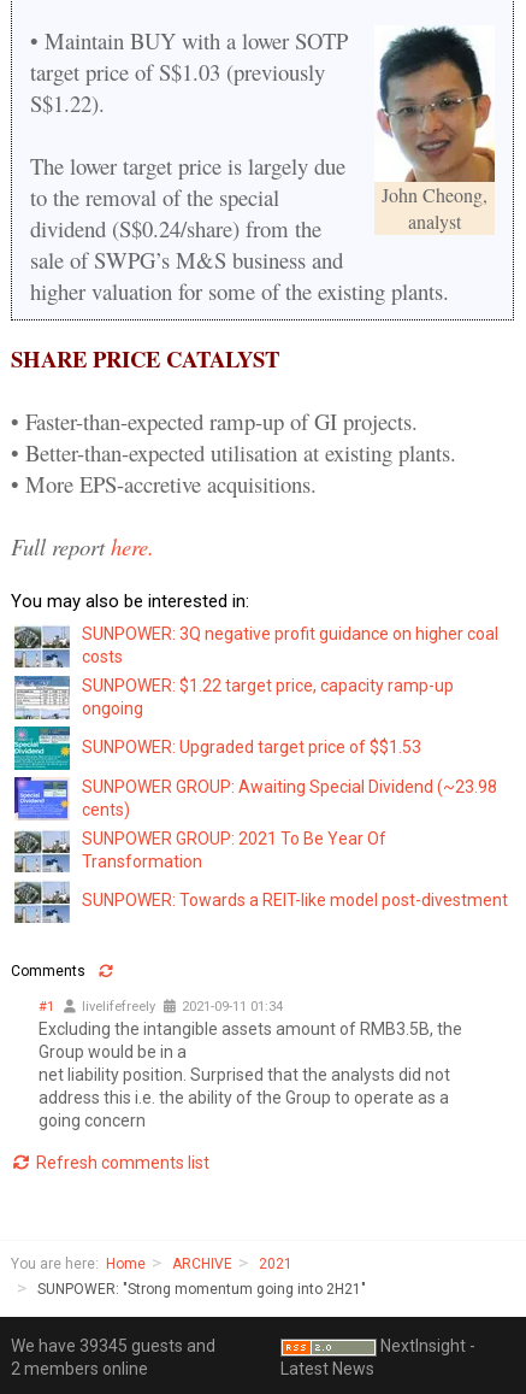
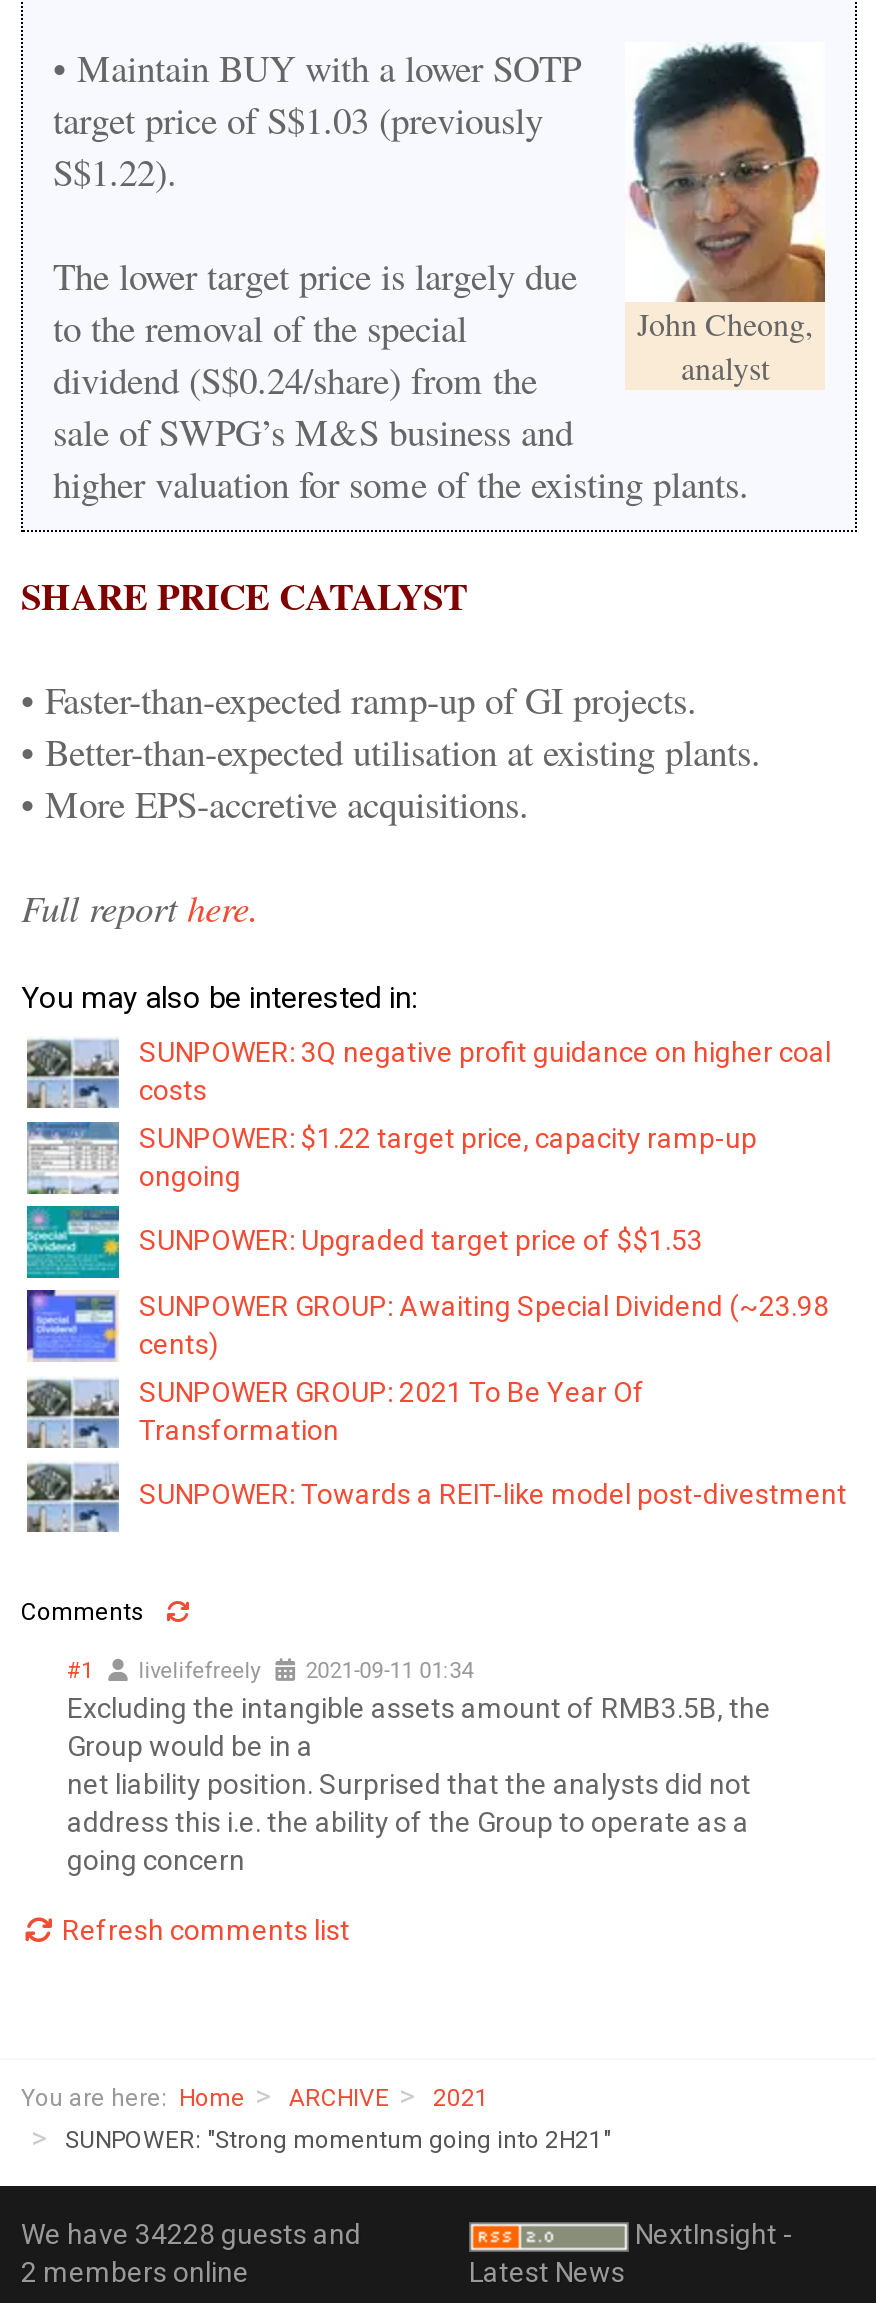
- We have 39345 guests and
+ We have 34228 guests and
